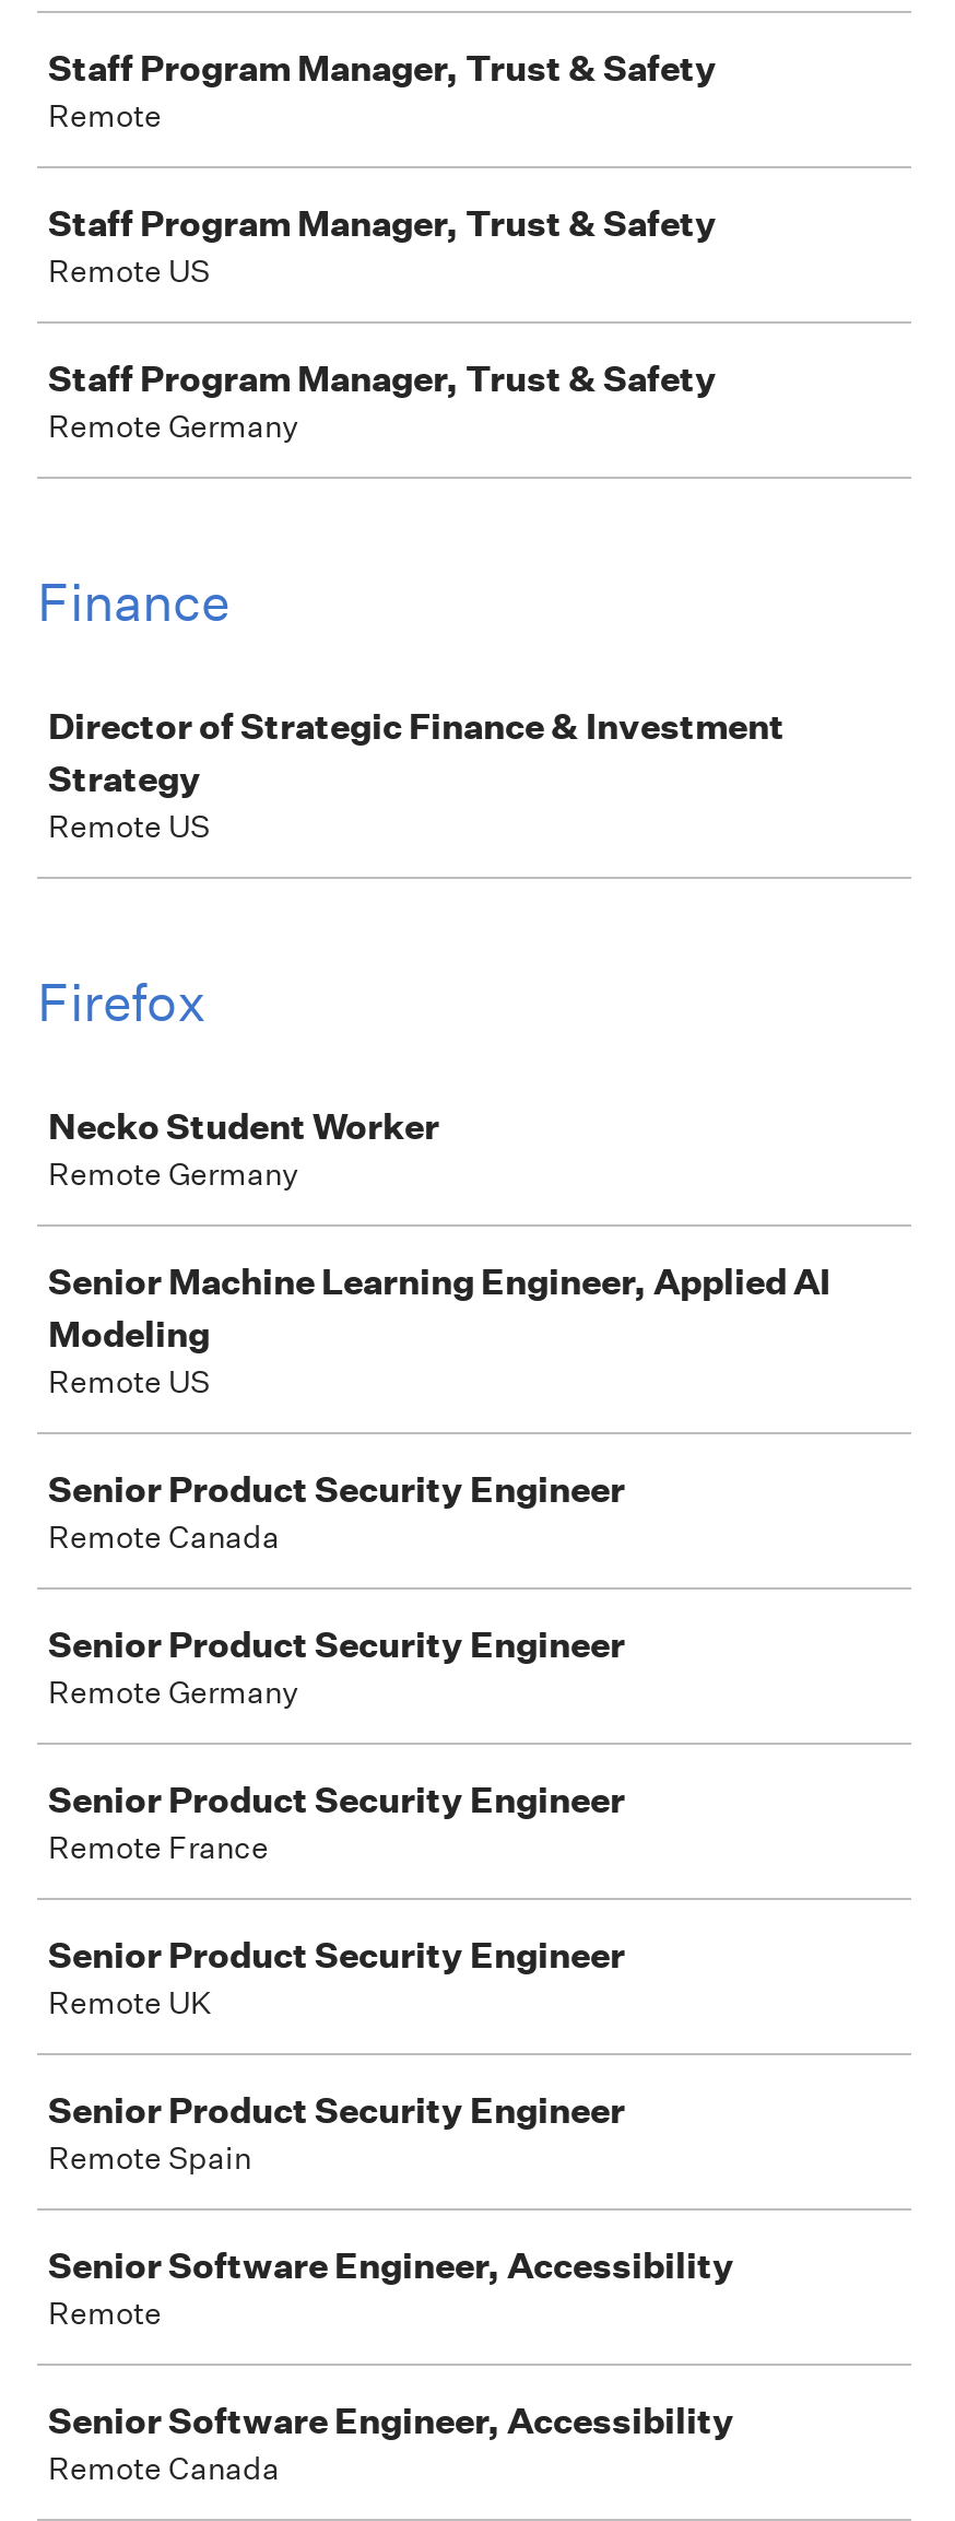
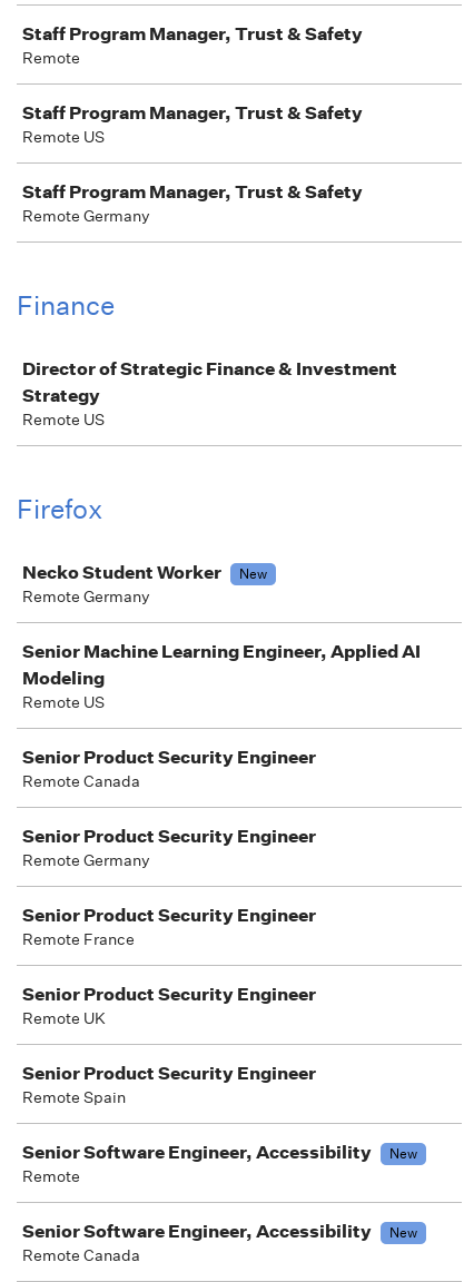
+ New

+ New

+ New
